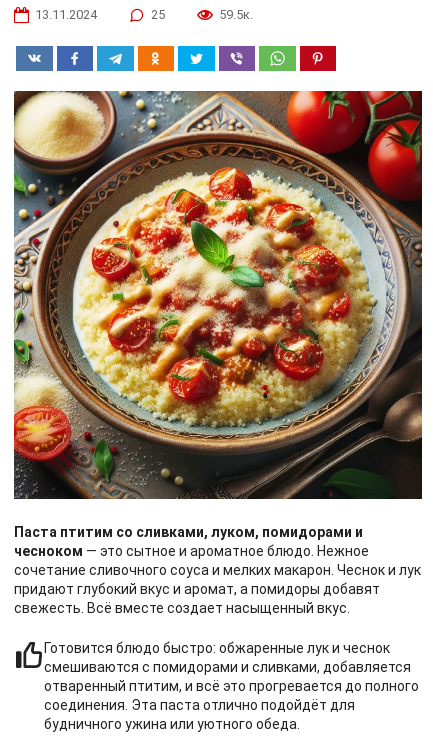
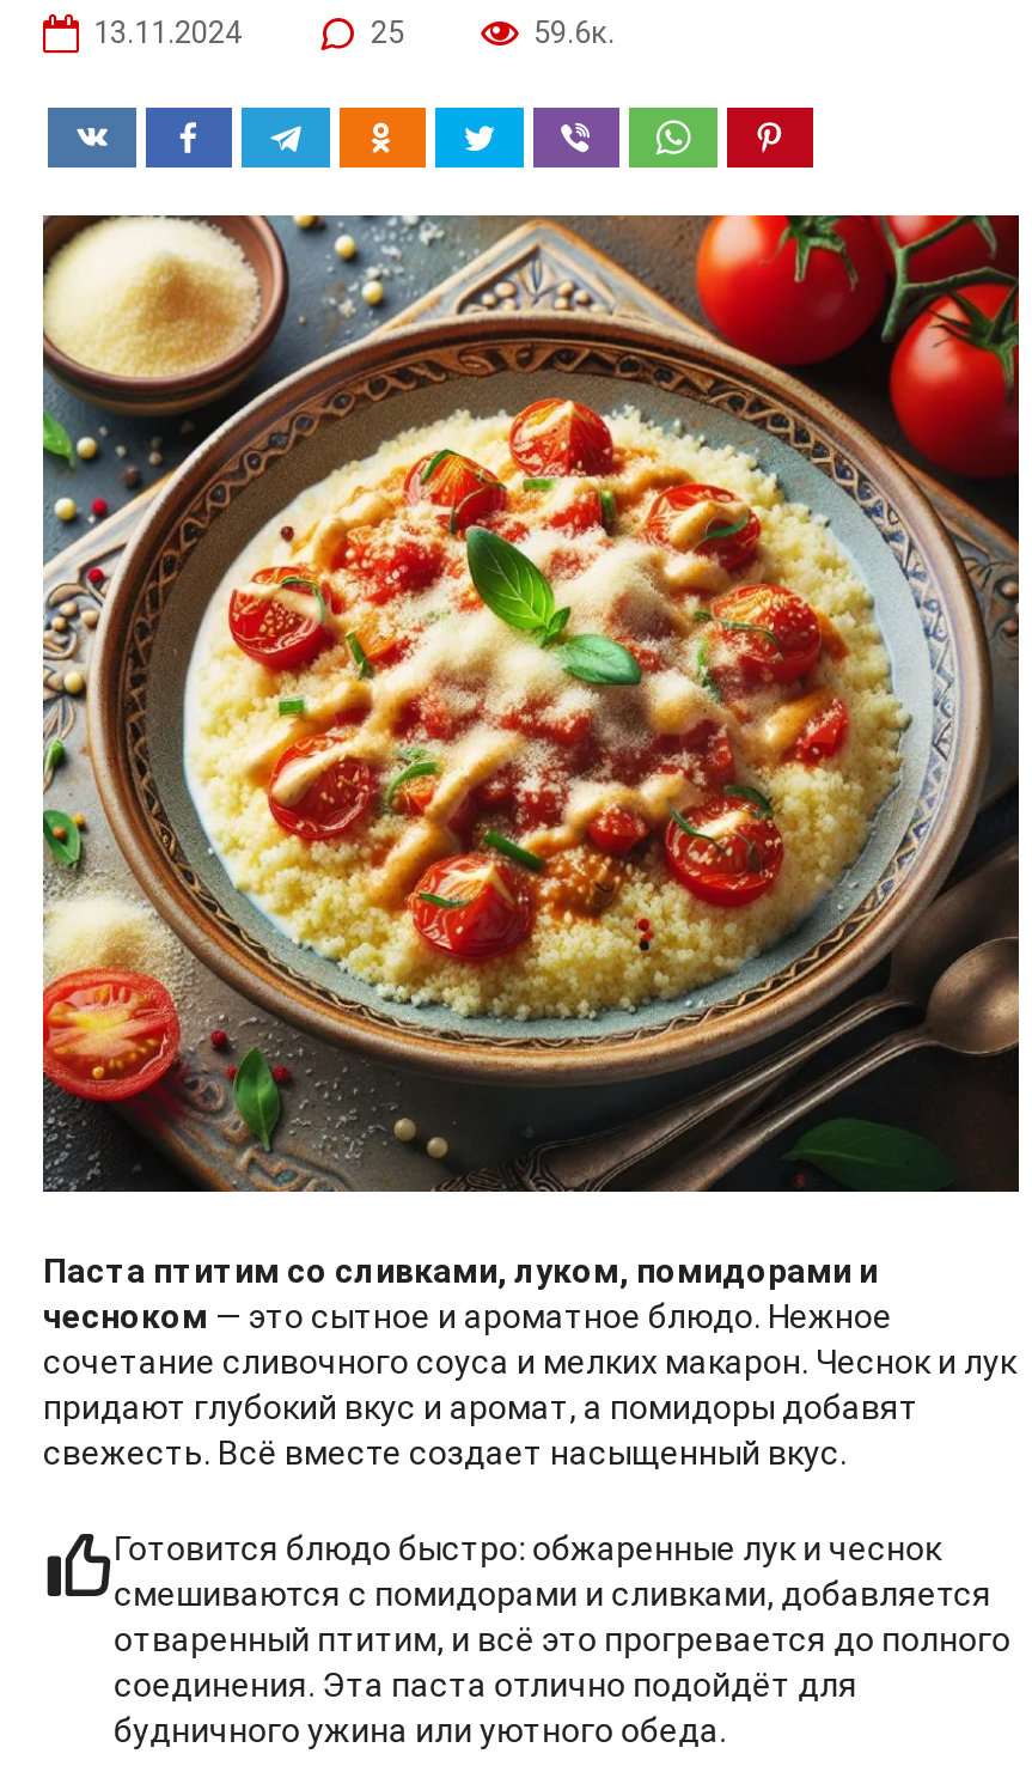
- 59.5к.
+ 59.6к.
